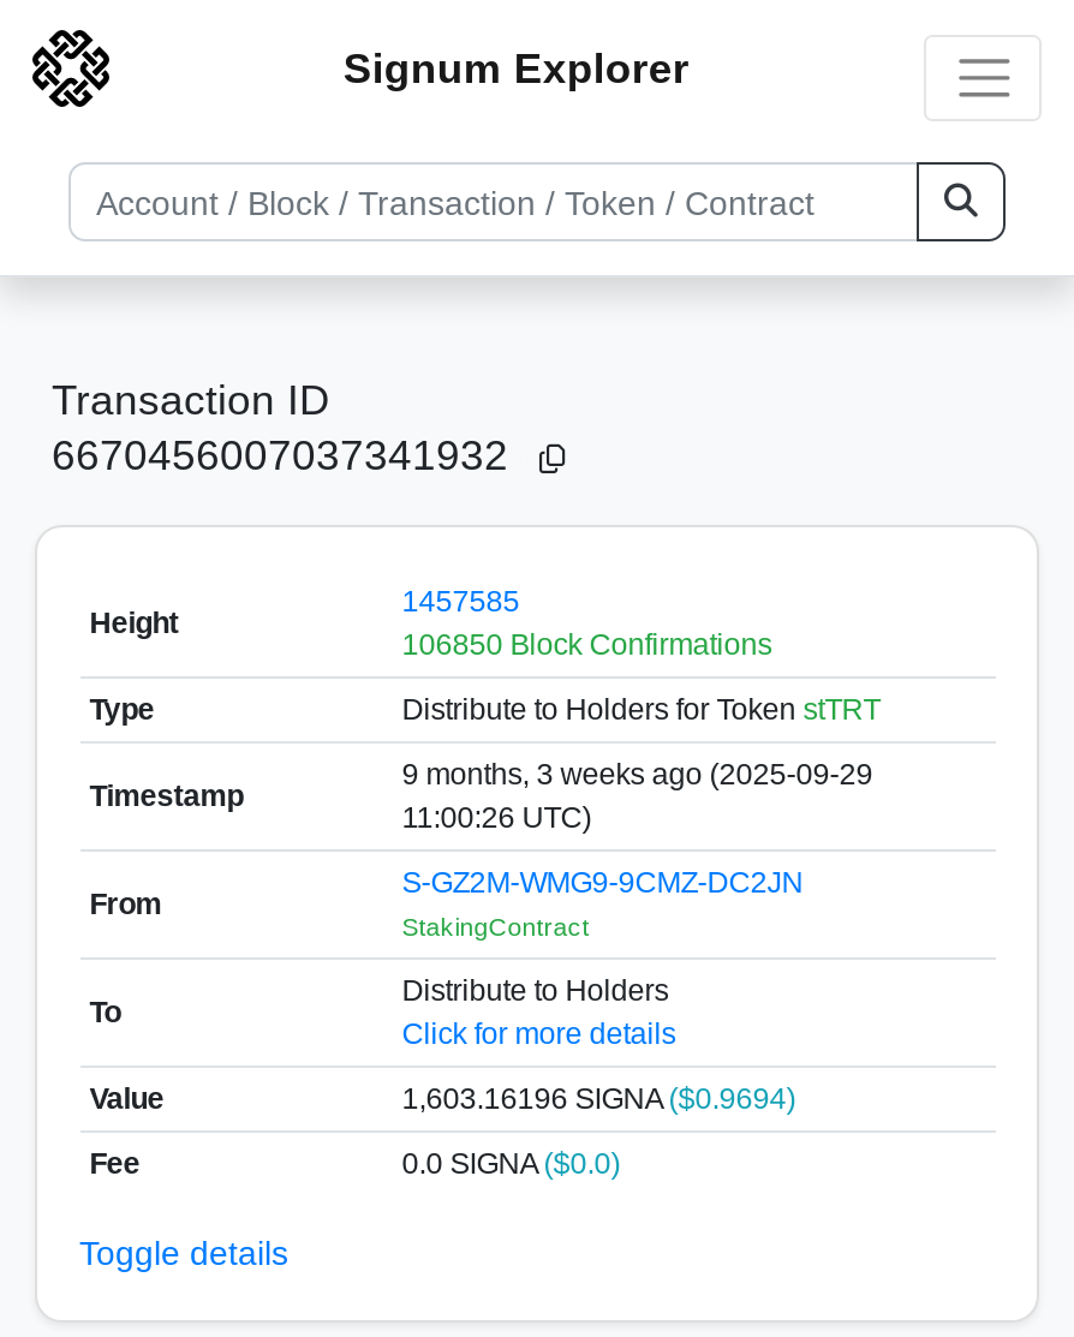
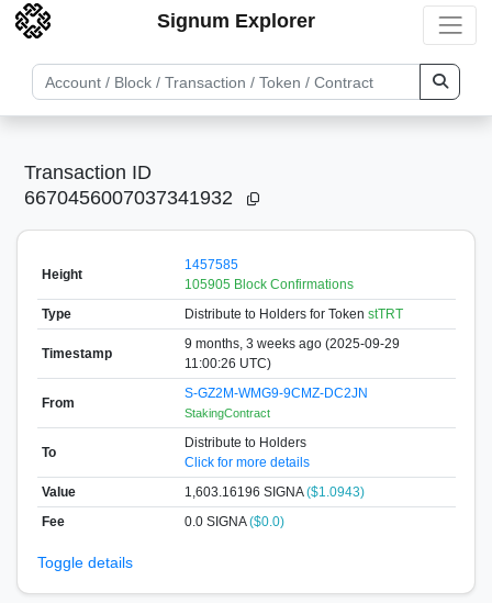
- 106850 Block Confirmations
+ 105905 Block Confirmations

- 1,603.16196 SIGNA ($0.9694)
+ 1,603.16196 SIGNA ($1.0943)
